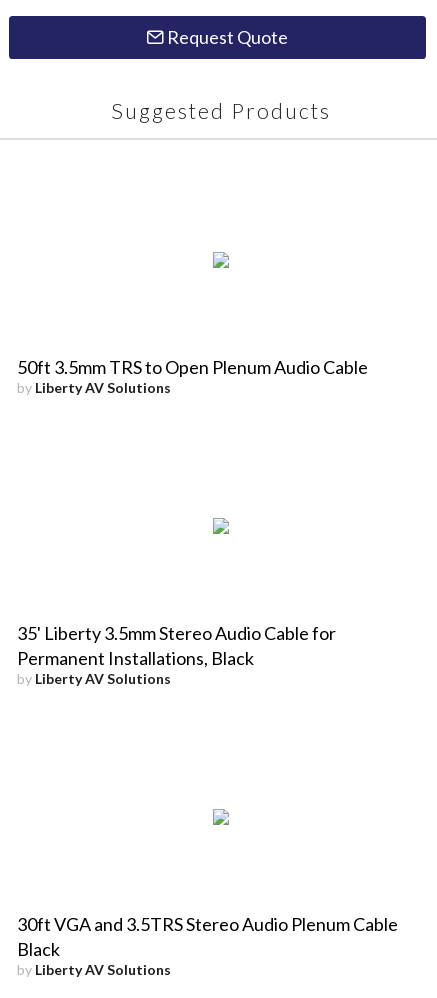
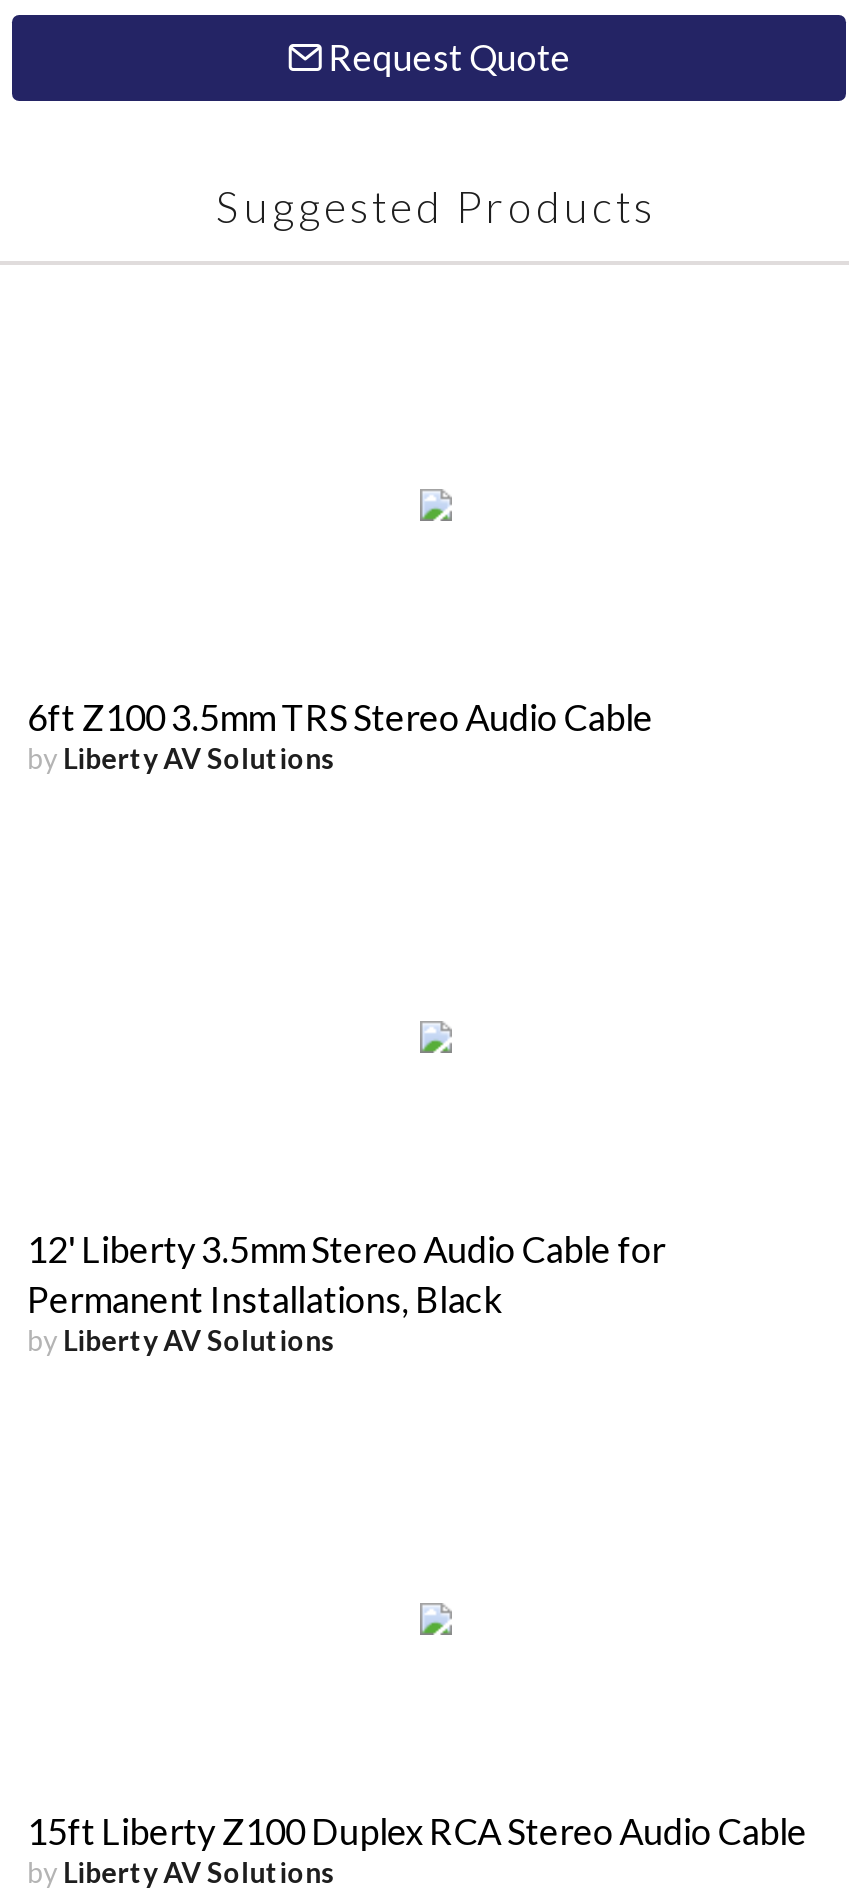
- 50ft 3.5mm TRS to Open Plenum Audio Cable
+ 6ft Z100 3.5mm TRS Stereo Audio Cable

- 35' Liberty 3.5mm Stereo Audio Cable for
+ 12' Liberty 3.5mm Stereo Audio Cable for

- 30ft VGA and 3.5TRS Stereo Audio Plenum Cable
- Black
+ 15ft Liberty Z100 Duplex RCA Stereo Audio Cable
